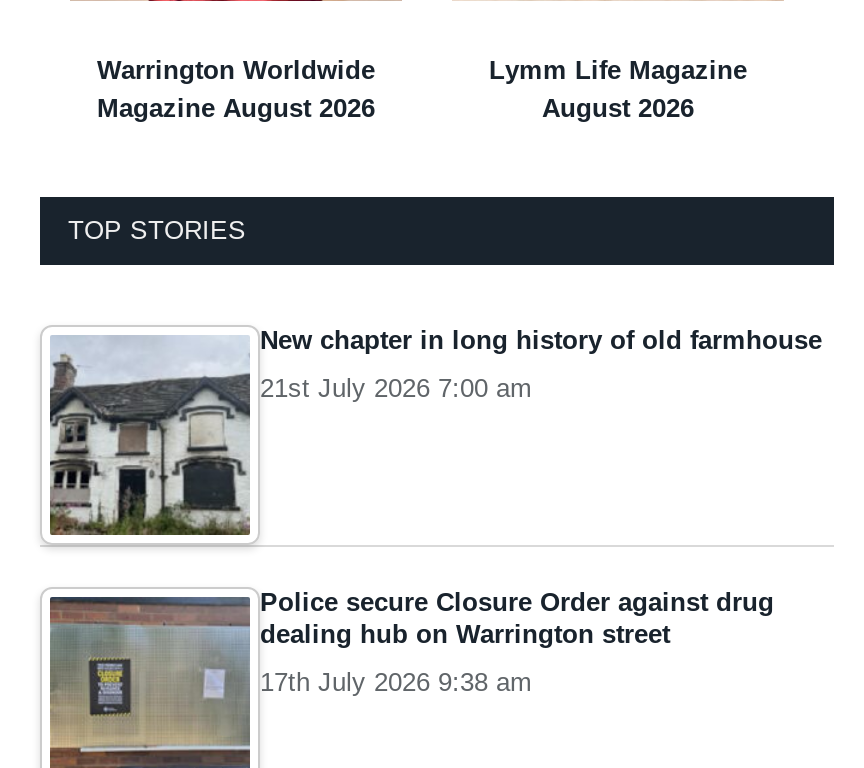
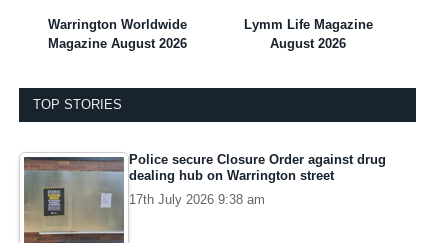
- [image]
- New chapter in long history of old farmhouse
- 21st July 2026 7:00 am
